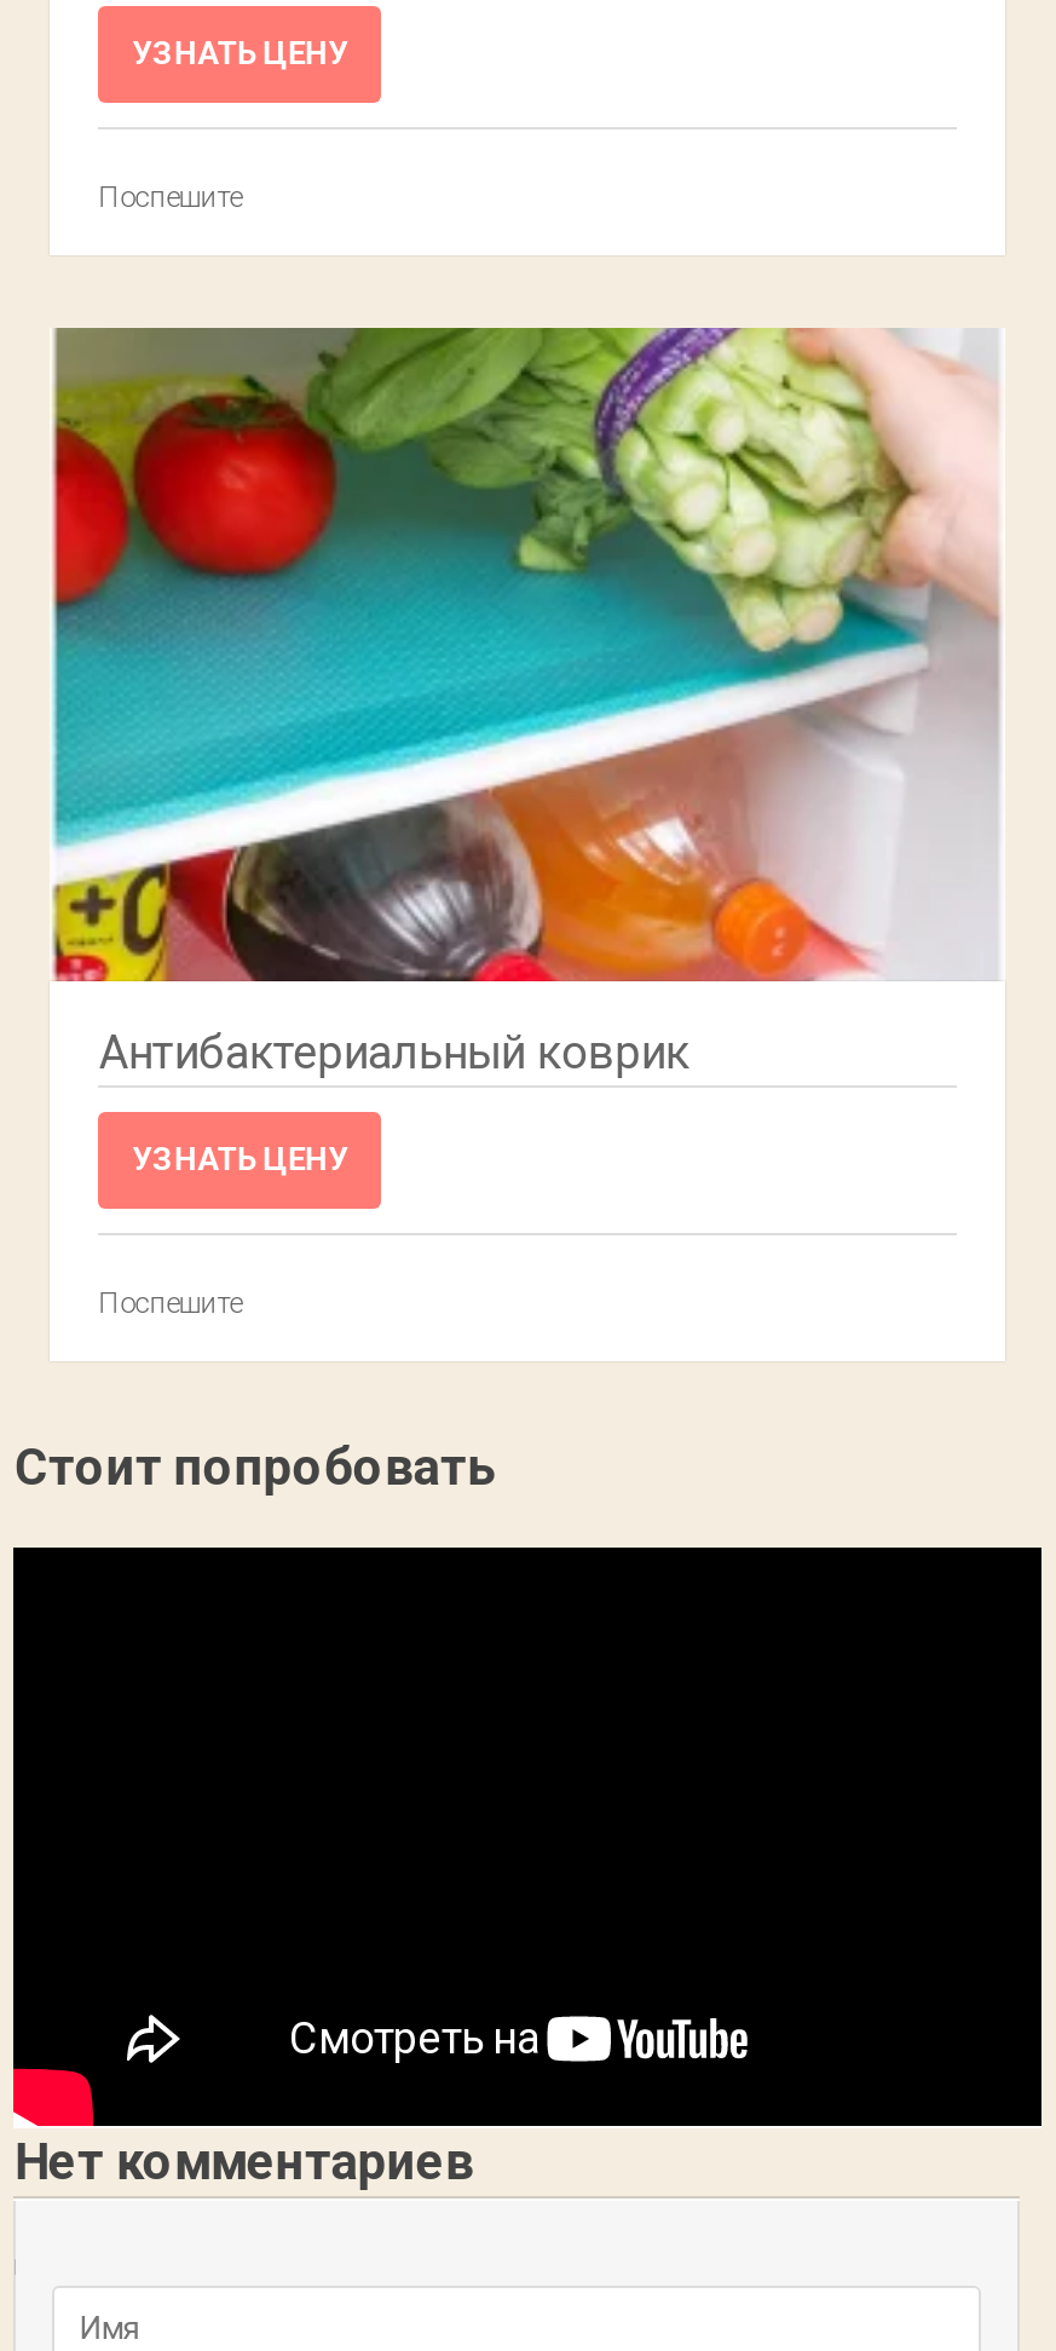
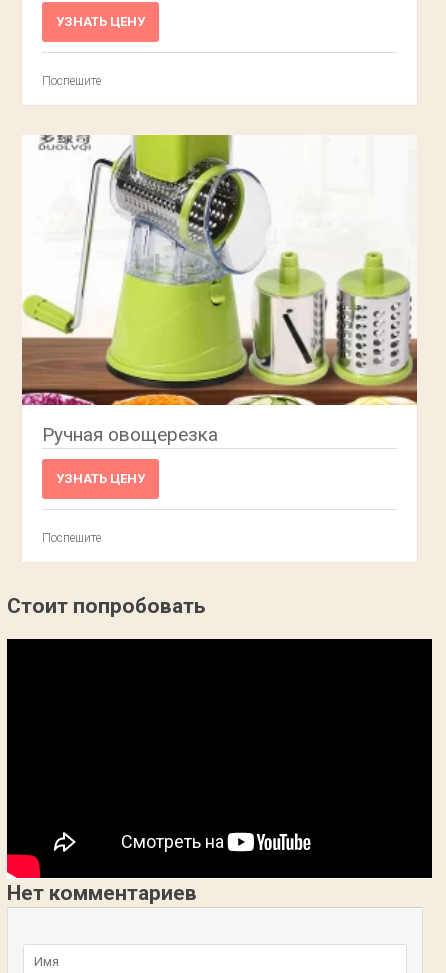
- [image]
- Антибактериальный коврик
+ [image]
+ Ручная овощерезка
